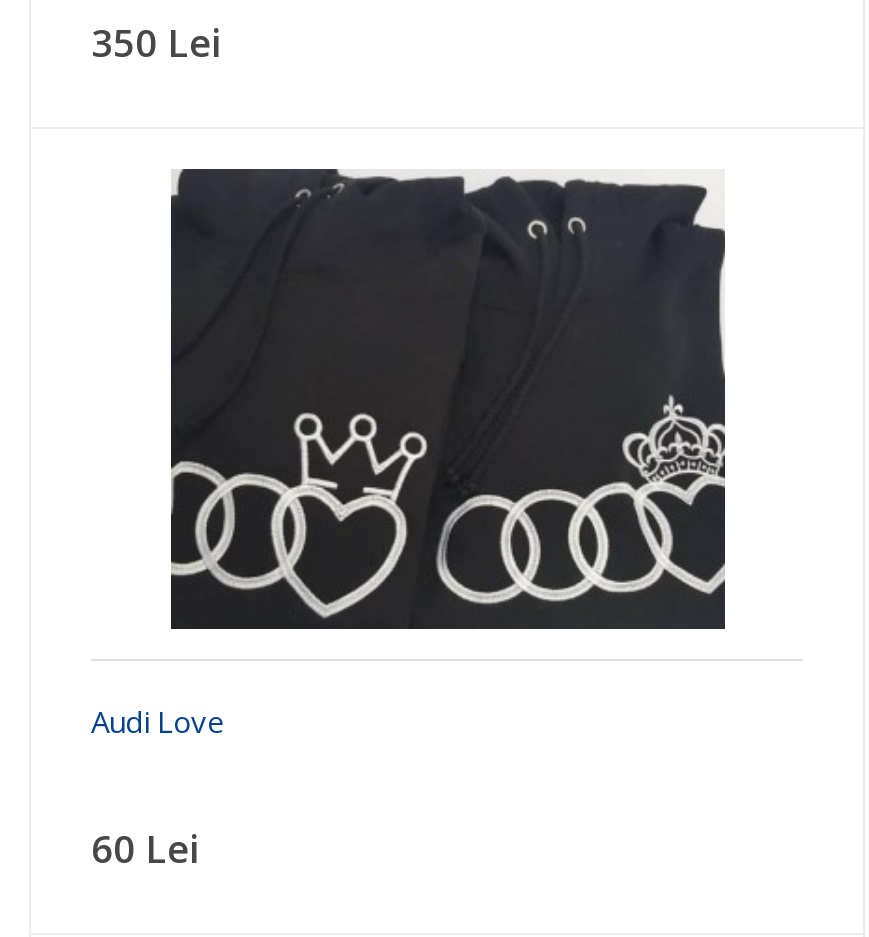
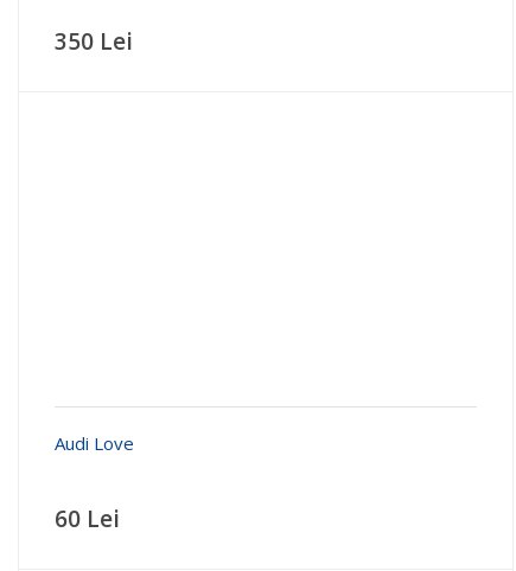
- [image]
